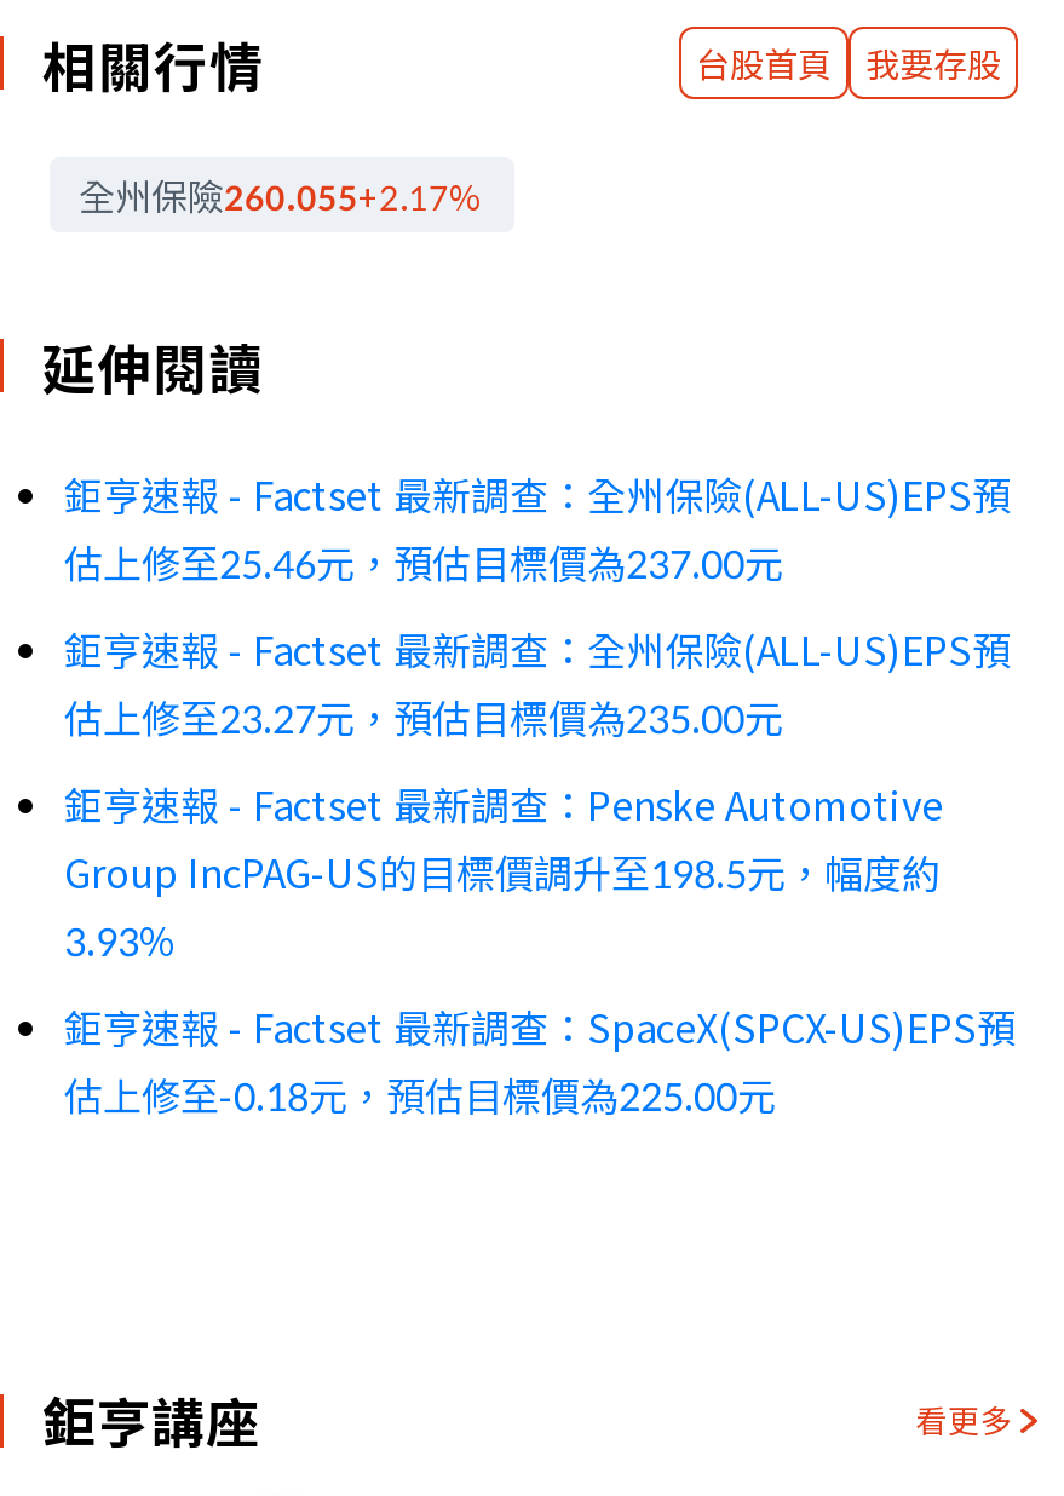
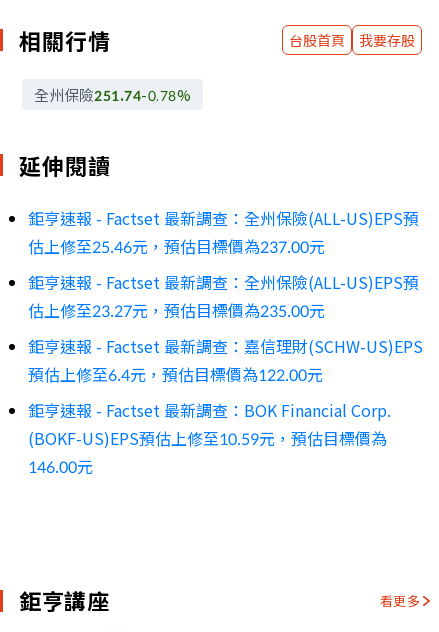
- 全州保險260.055+2.17%
+ 全州保險251.74-0.78%

- 鉅亨速報 - Factset 最新調查：Penske Automotive
- Group IncPAG-US的目標價調升至198.5元，幅度約
- 3.93%
+ 鉅亨速報 - Factset 最新調查：嘉信理財(SCHW-US)EPS
+ 預估上修至6.4元，預估目標價為122.00元

- 鉅亨速報 - Factset 最新調查：SpaceX(SPCX-US)EPS預
- 估上修至-0.18元，預估目標價為225.00元
+ 鉅亨速報 - Factset 最新調查：BOK Financial Corp.
+ (BOKF-US)EPS預估上修至10.59元，預估目標價為
+ 146.00元
